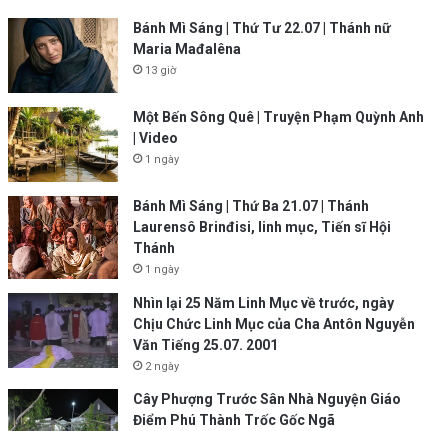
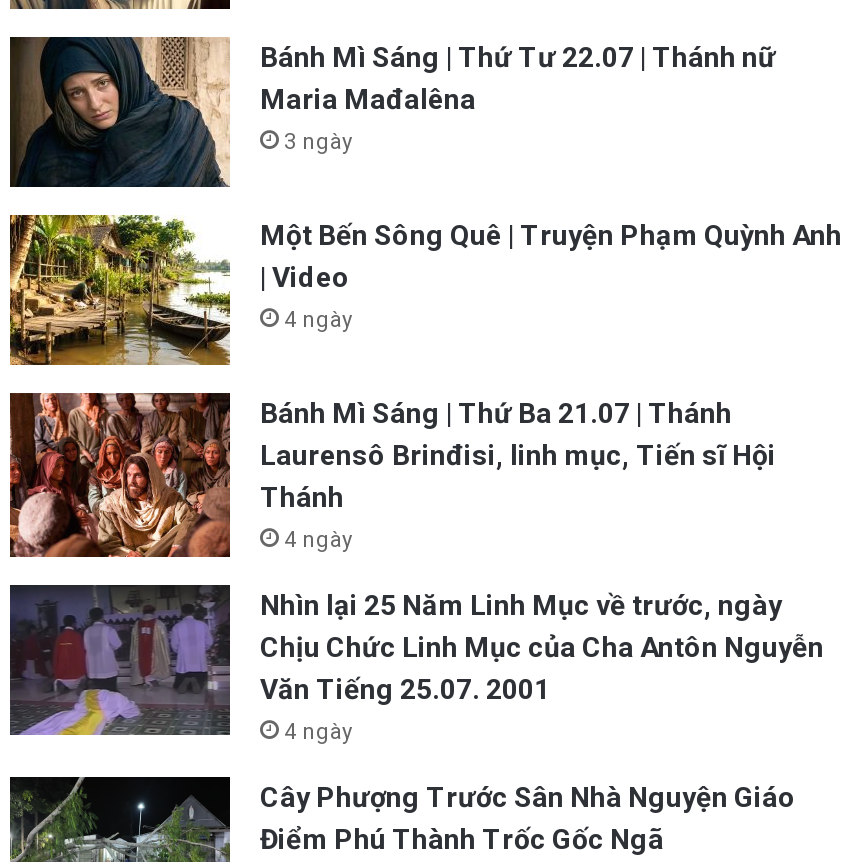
- 13 giờ
+ 3 ngày

- 1 ngày
+ 4 ngày

- 1 ngày
+ 4 ngày

- 2 ngày
+ 4 ngày
